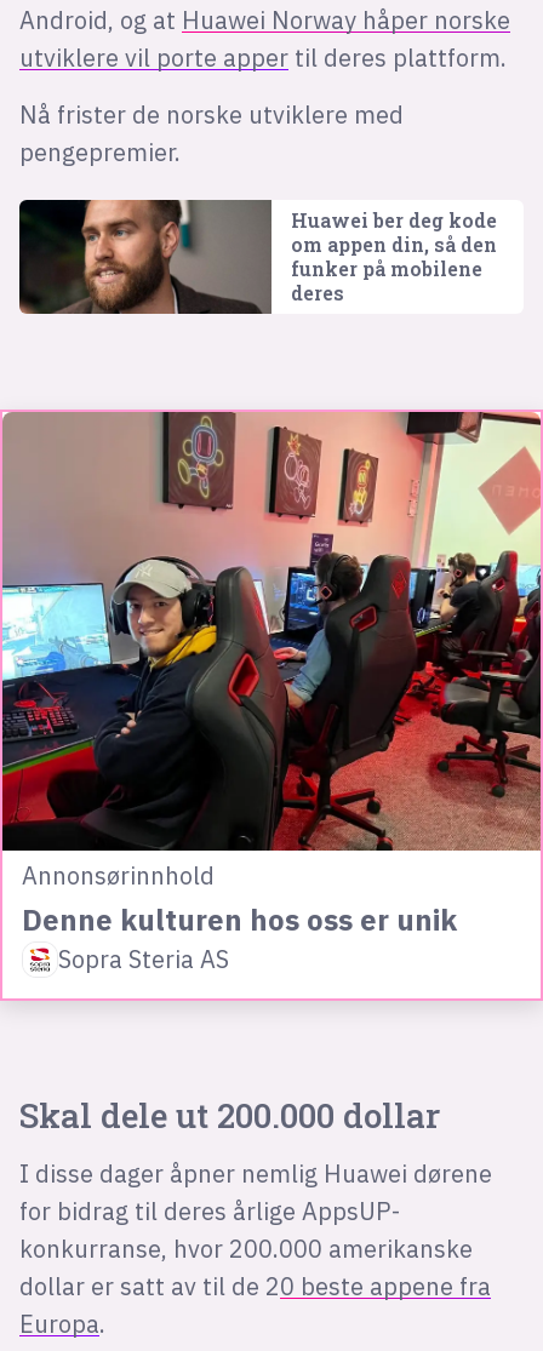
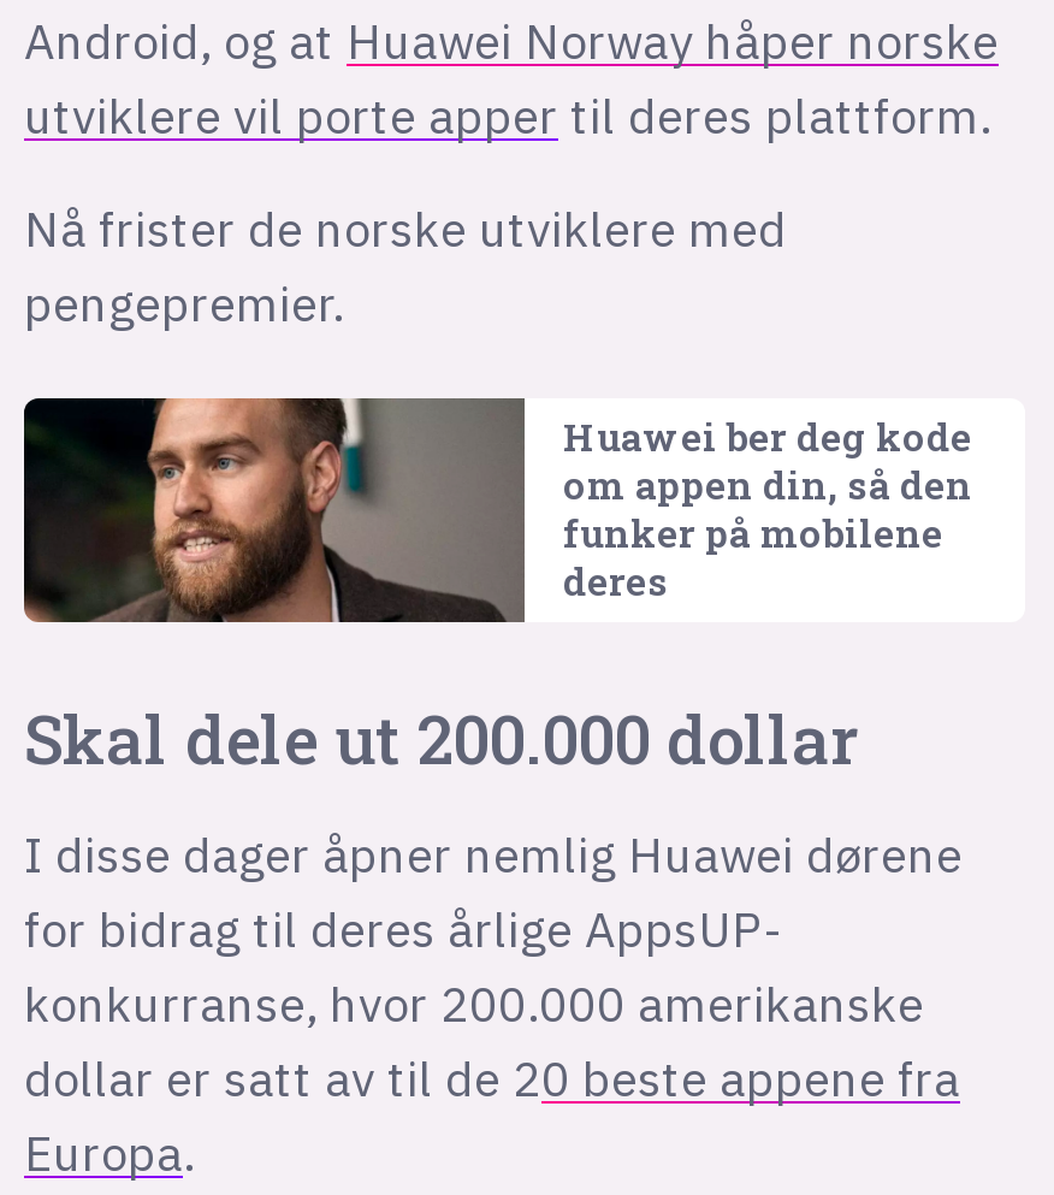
- [image]
- Annonsørinnhold
- Denne kulturen hos oss er unik
- Sopra Steria AS
